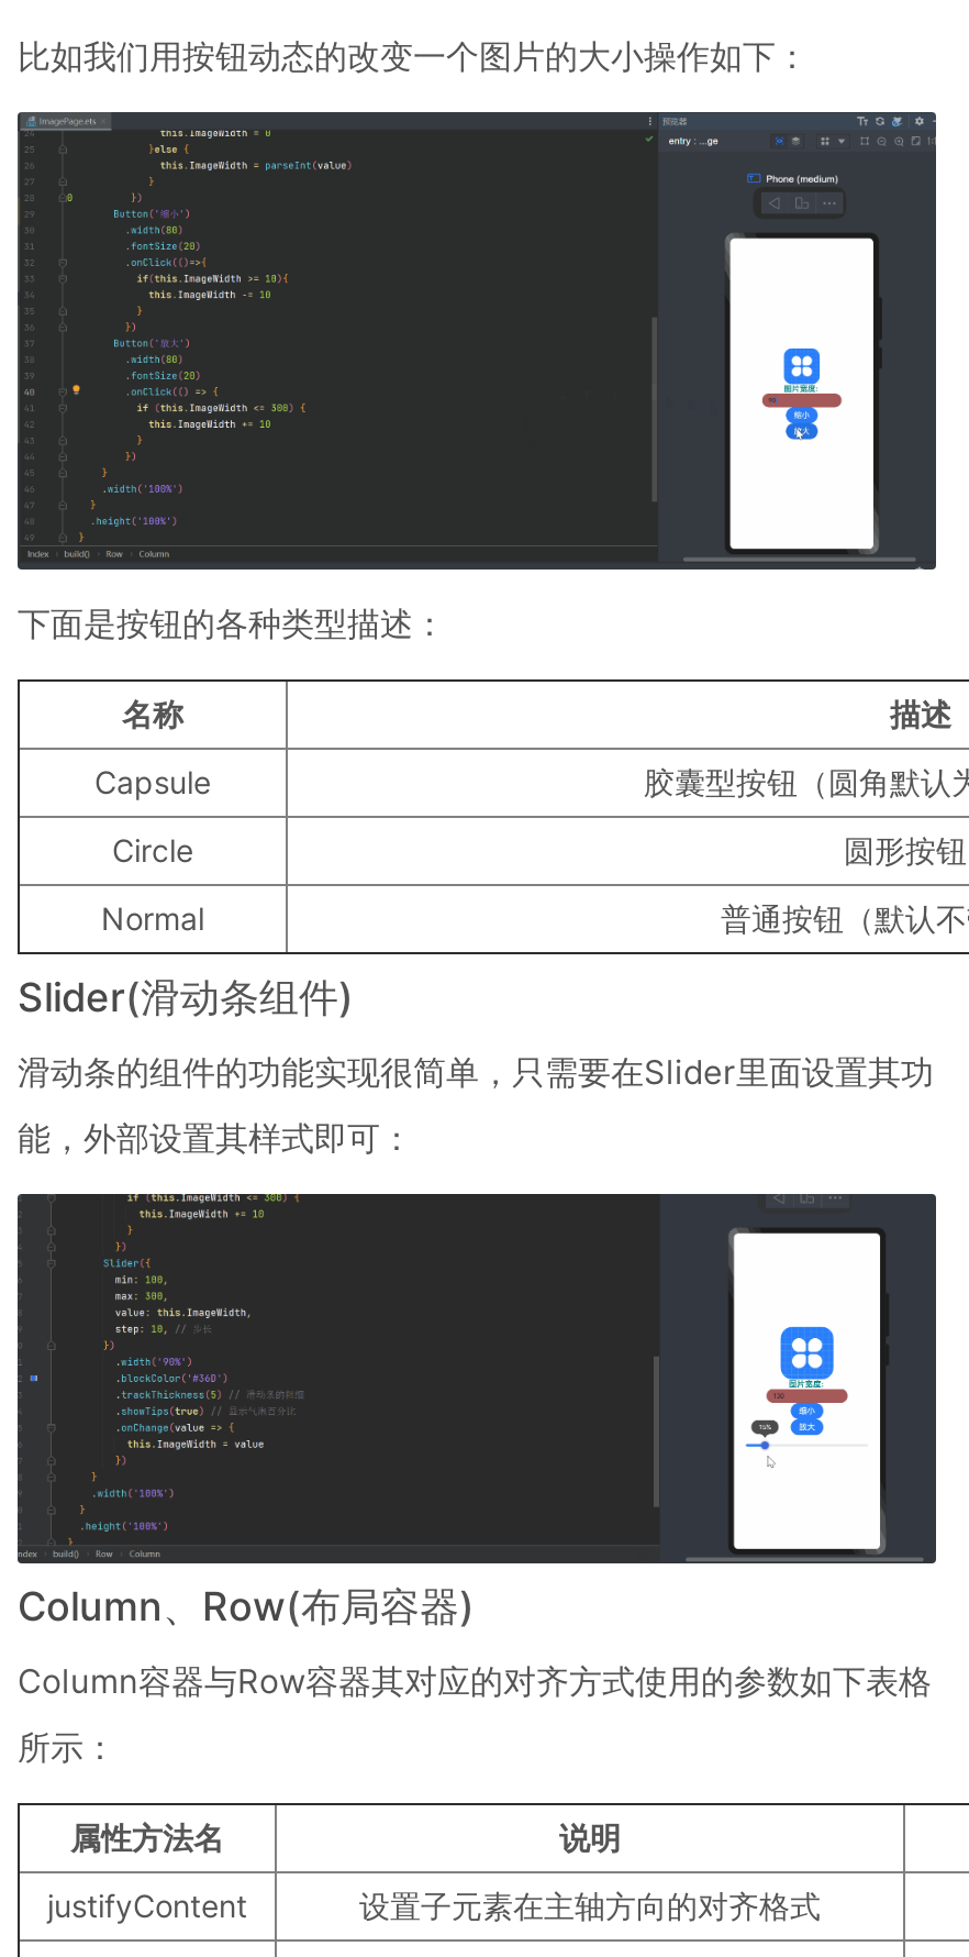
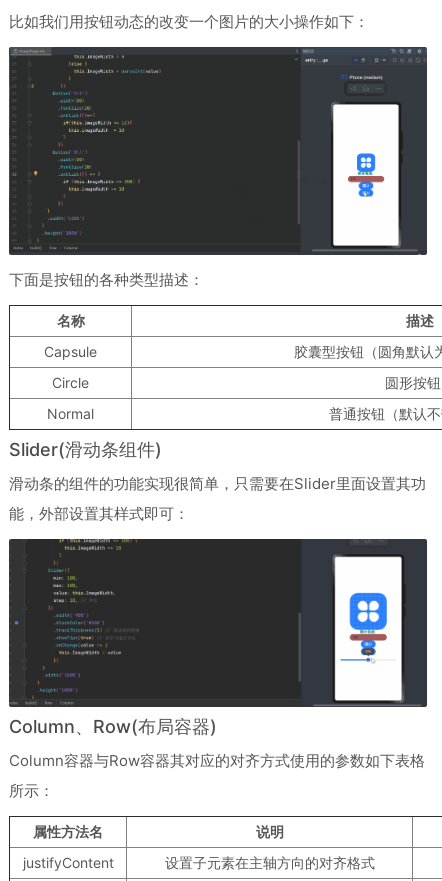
- [image]
+ [image]
